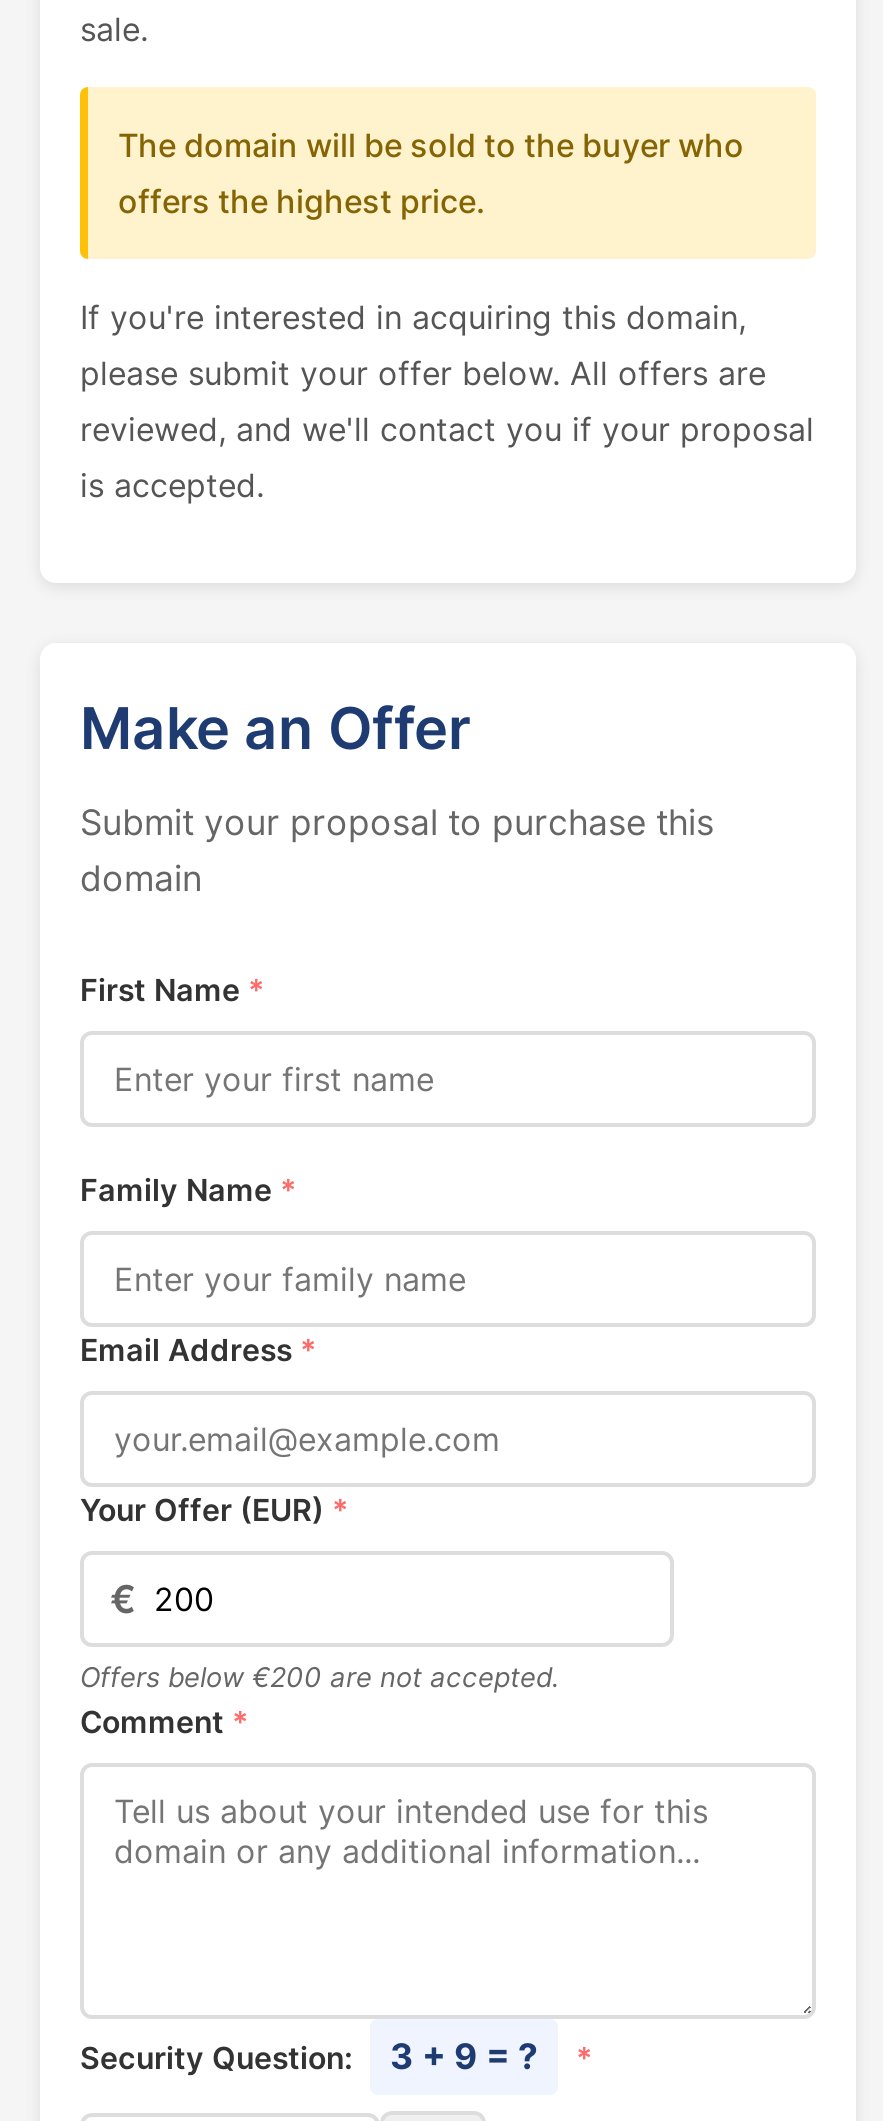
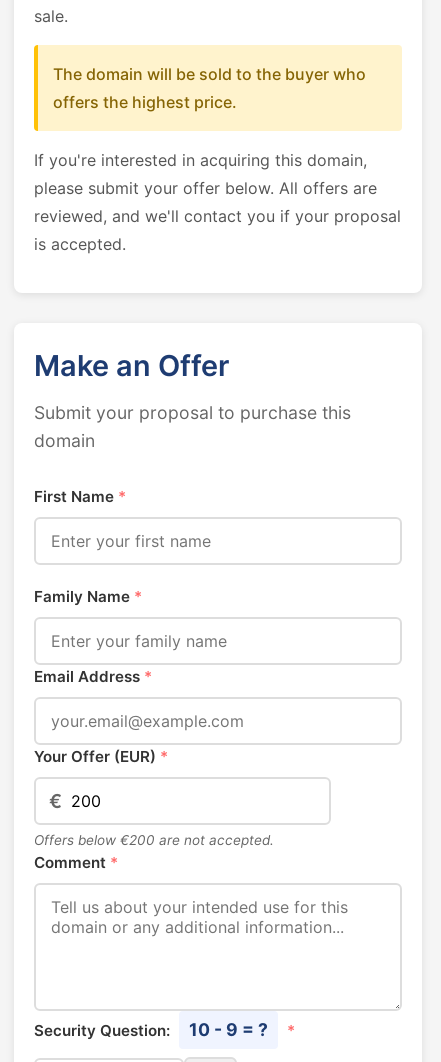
- 3 + 9 = ?
+ 10 - 9 = ?
